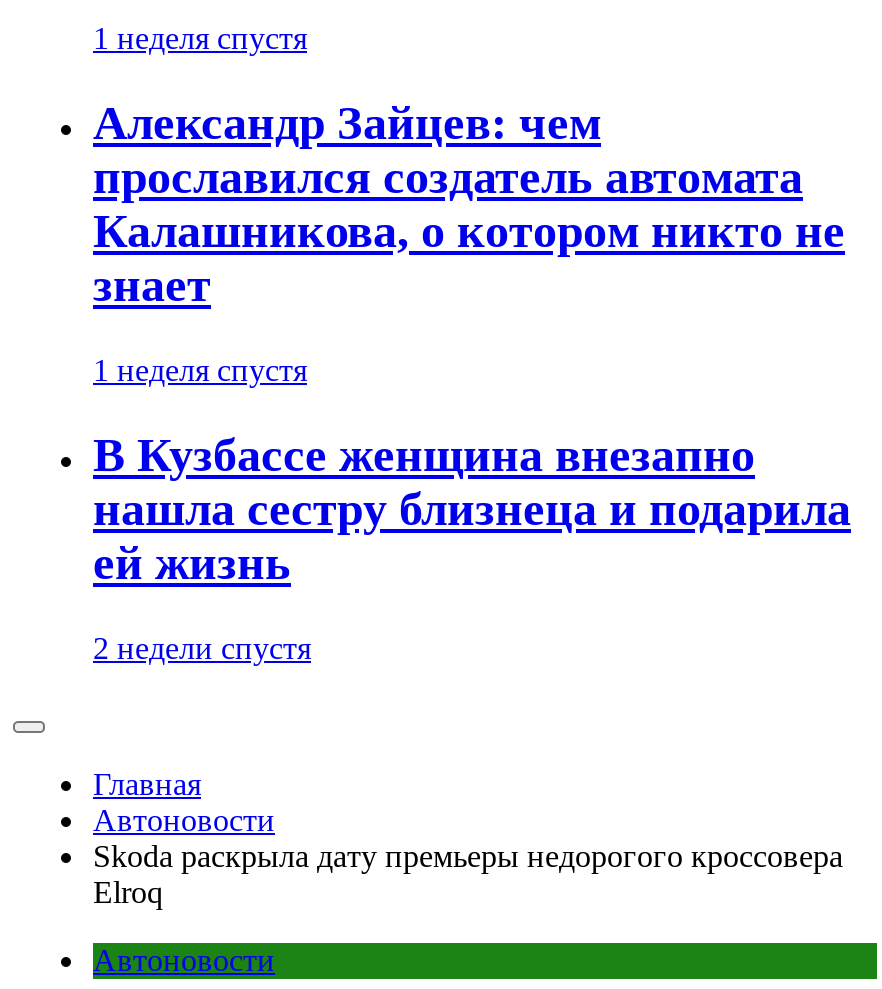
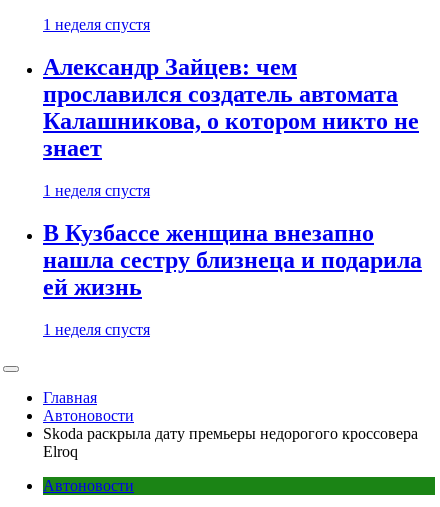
- 2 недели спустя
+ 1 неделя спустя
